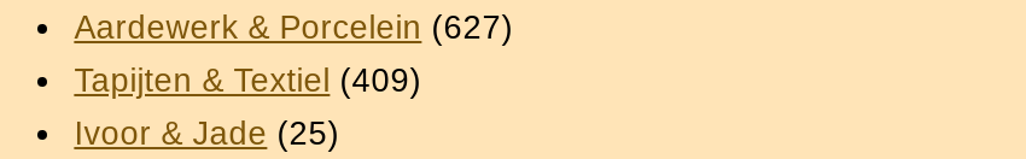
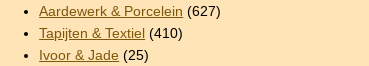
- Tapijten & Textiel (409)
+ Tapijten & Textiel (410)
